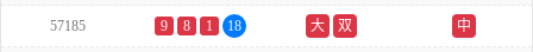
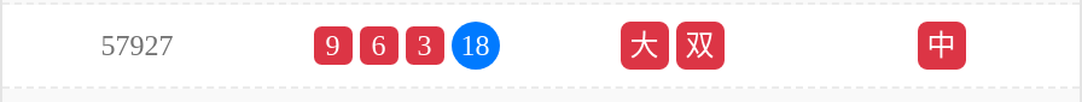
- 57185
+ 57927

- 8
+ 6

- 1
+ 3
